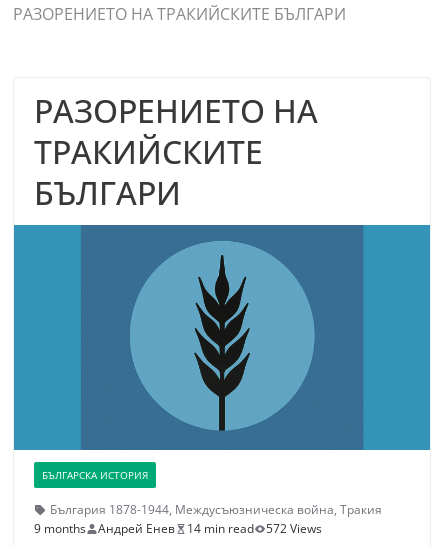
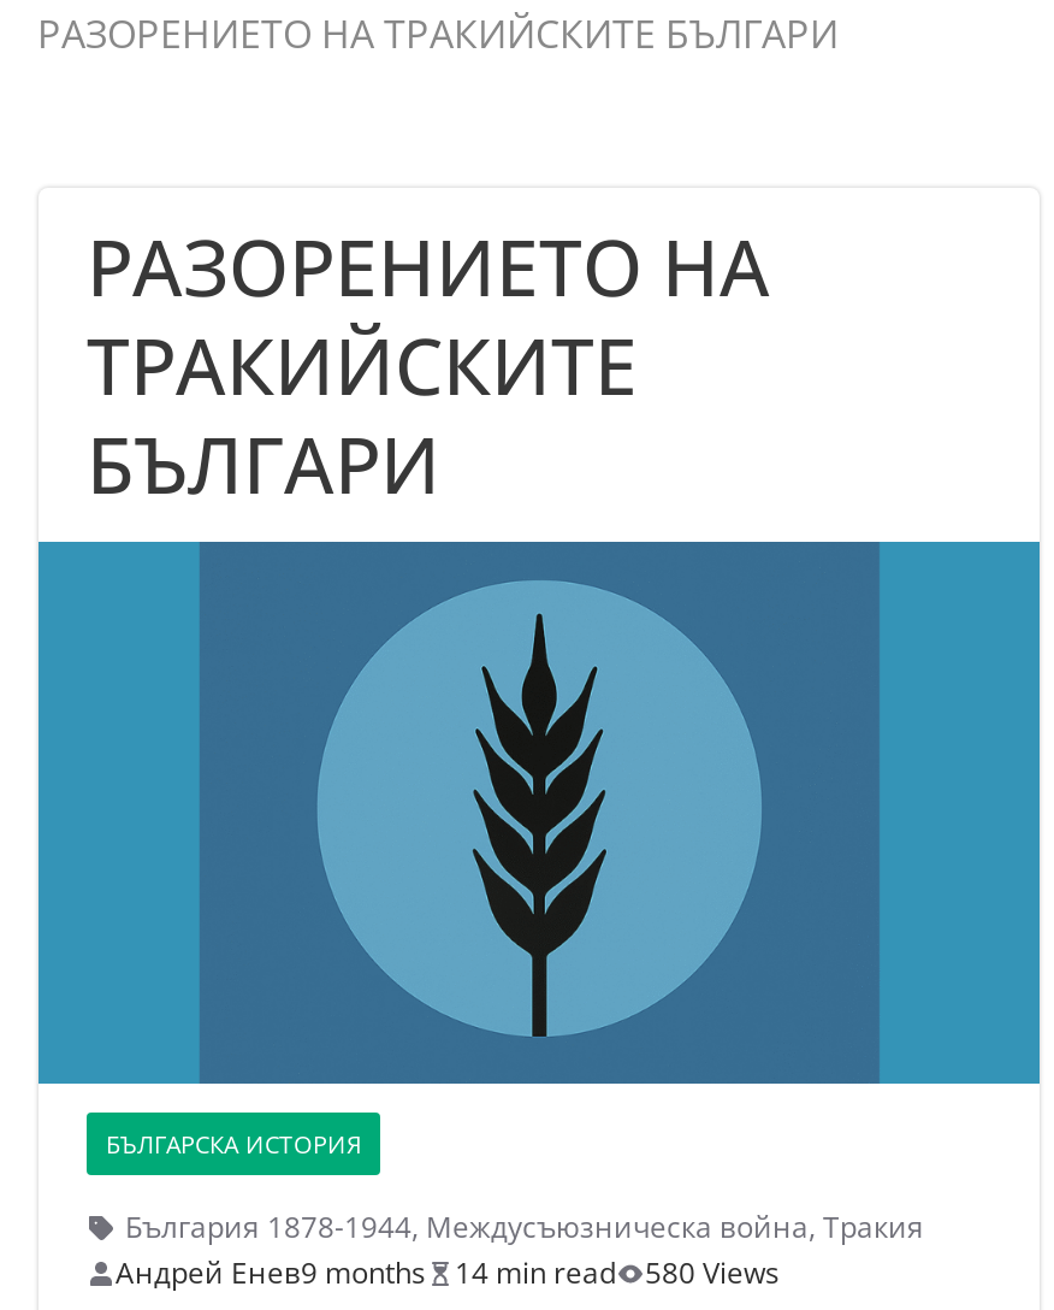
- 9 months
- Андрей Енев
+ Андрей Енев9 months

- 572 Views
+ 580 Views
